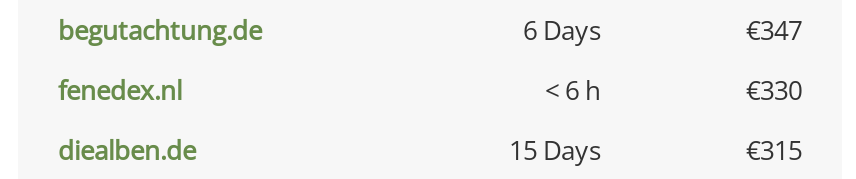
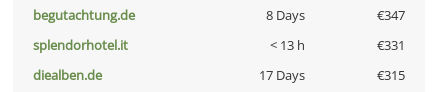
- 6 Days
+ 8 Days

- fenedex.nl
- < 6 h
- €330
+ splendorhotel.it
+ < 13 h
+ €331

- 15 Days
+ 17 Days
